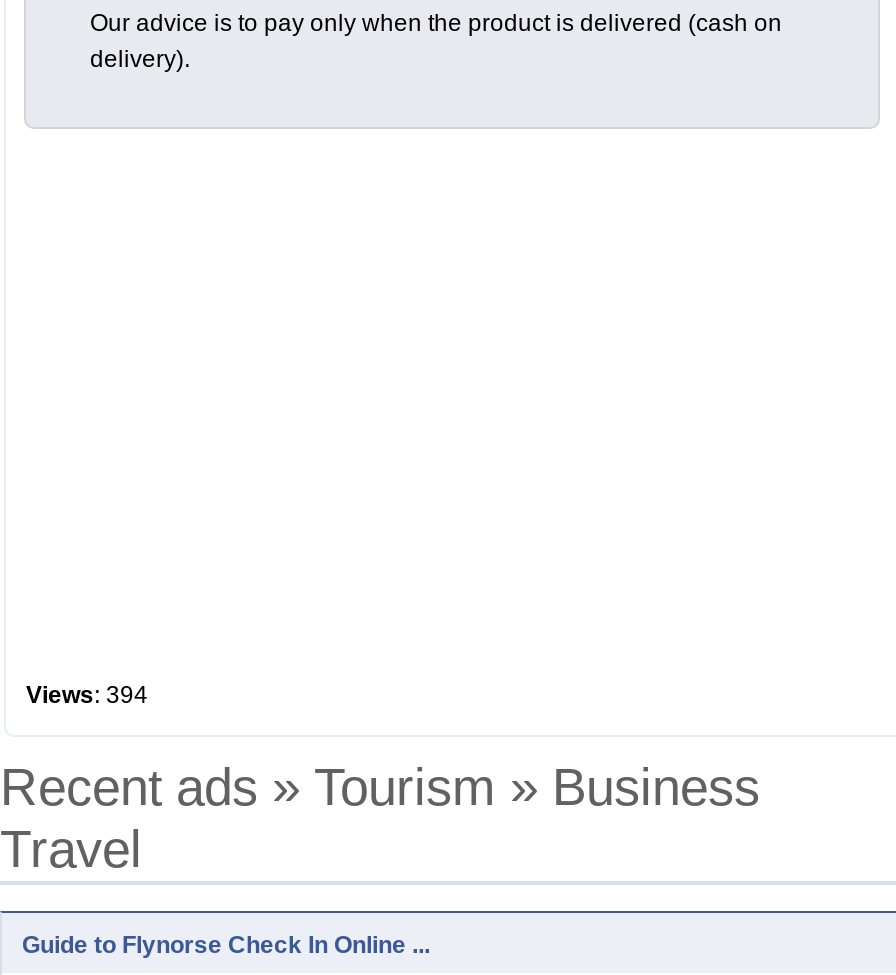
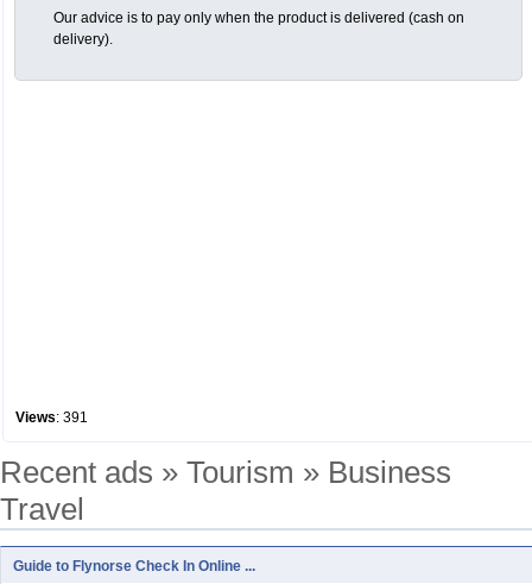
- Views: 394
+ Views: 391
